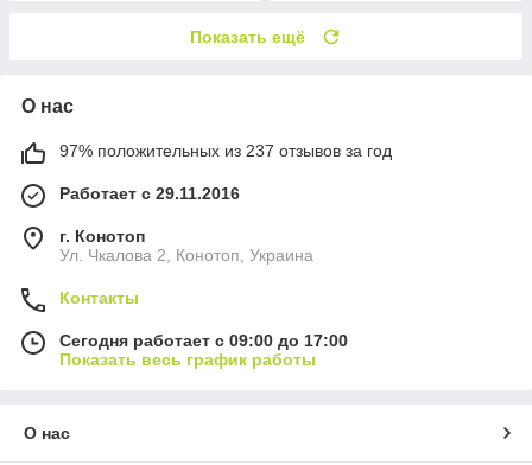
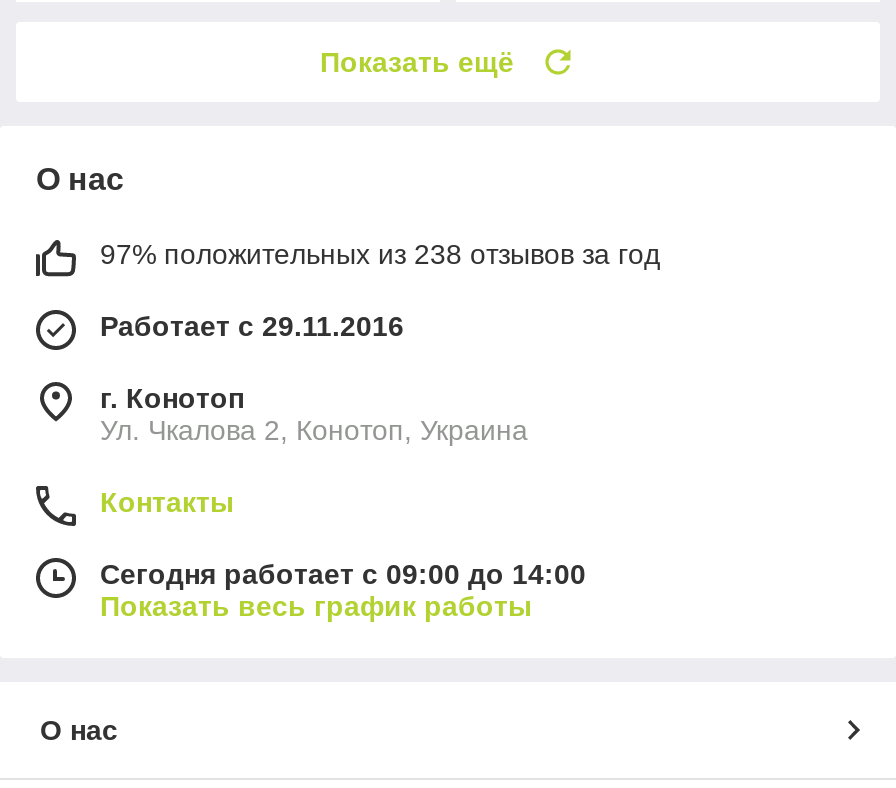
- 97% положительных из 237 отзывов за год
+ 97% положительных из 238 отзывов за год

- Сегодня работает с 09:00 до 17:00
+ Сегодня работает с 09:00 до 14:00
